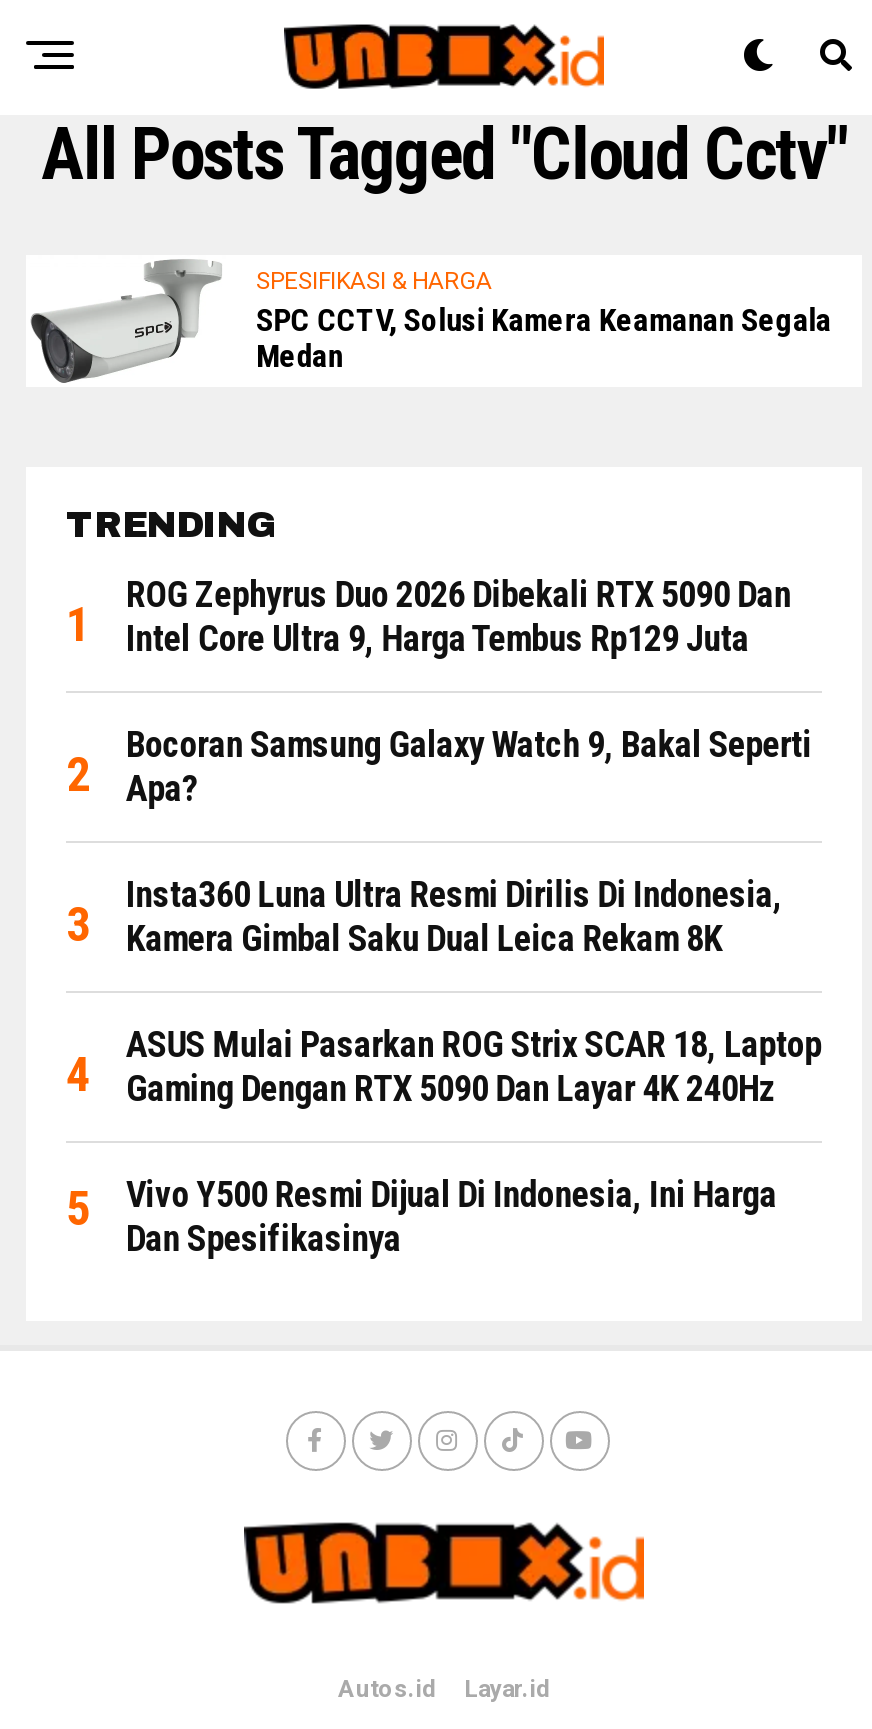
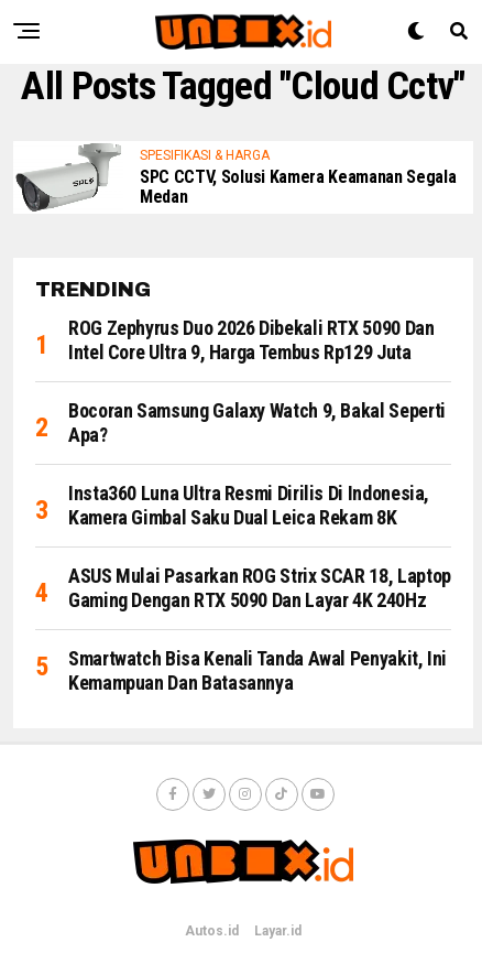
- Vivo Y500 Resmi Dijual Di Indonesia, Ini Harga
- Dan Spesifikasinya
+ Smartwatch Bisa Kenali Tanda Awal Penyakit, Ini
+ Kemampuan Dan Batasannya
